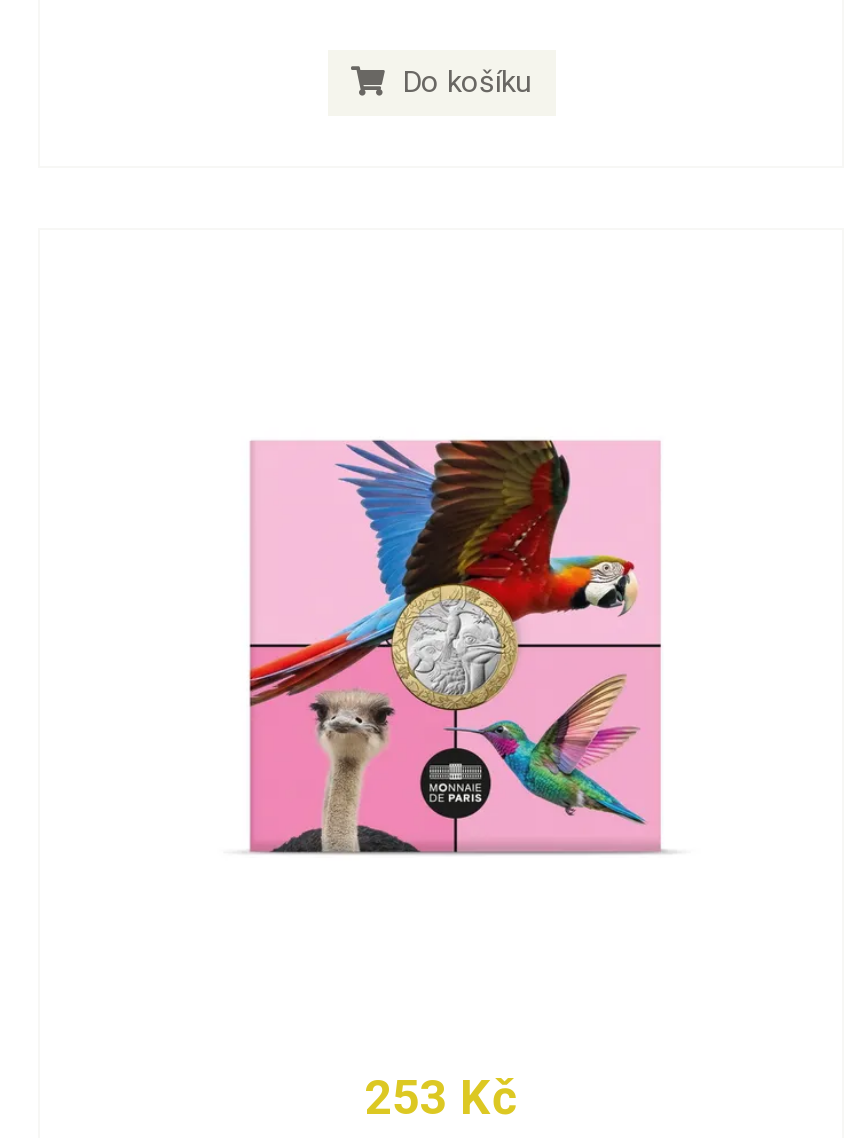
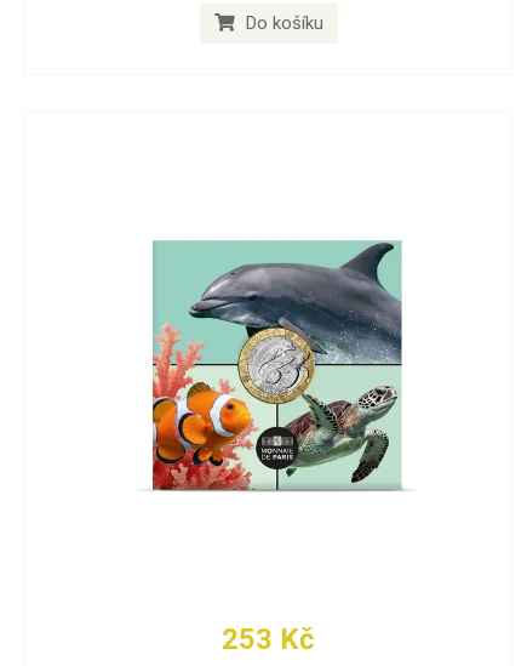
- [image]
+ [image]
